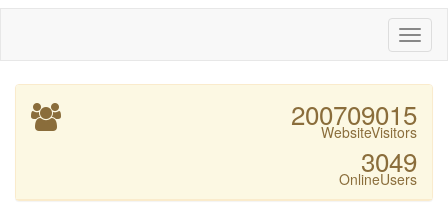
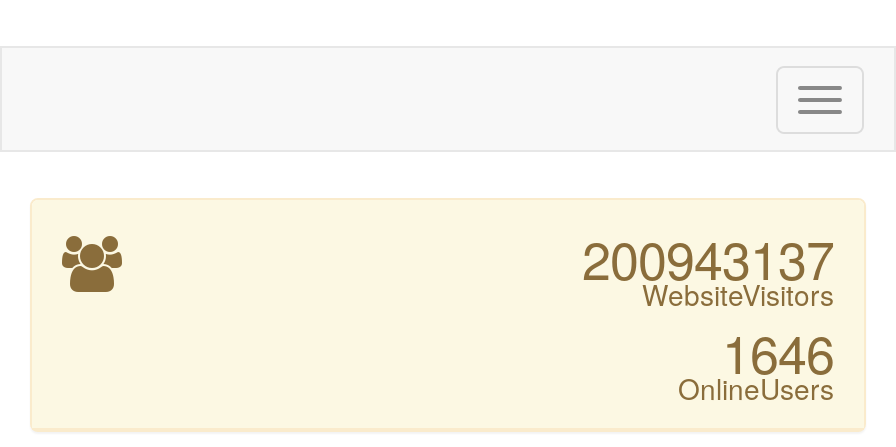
- 200709015 WebsiteVisitors
+ 200943137 WebsiteVisitors

- OnlineUsers 3049
+ OnlineUsers 1646
